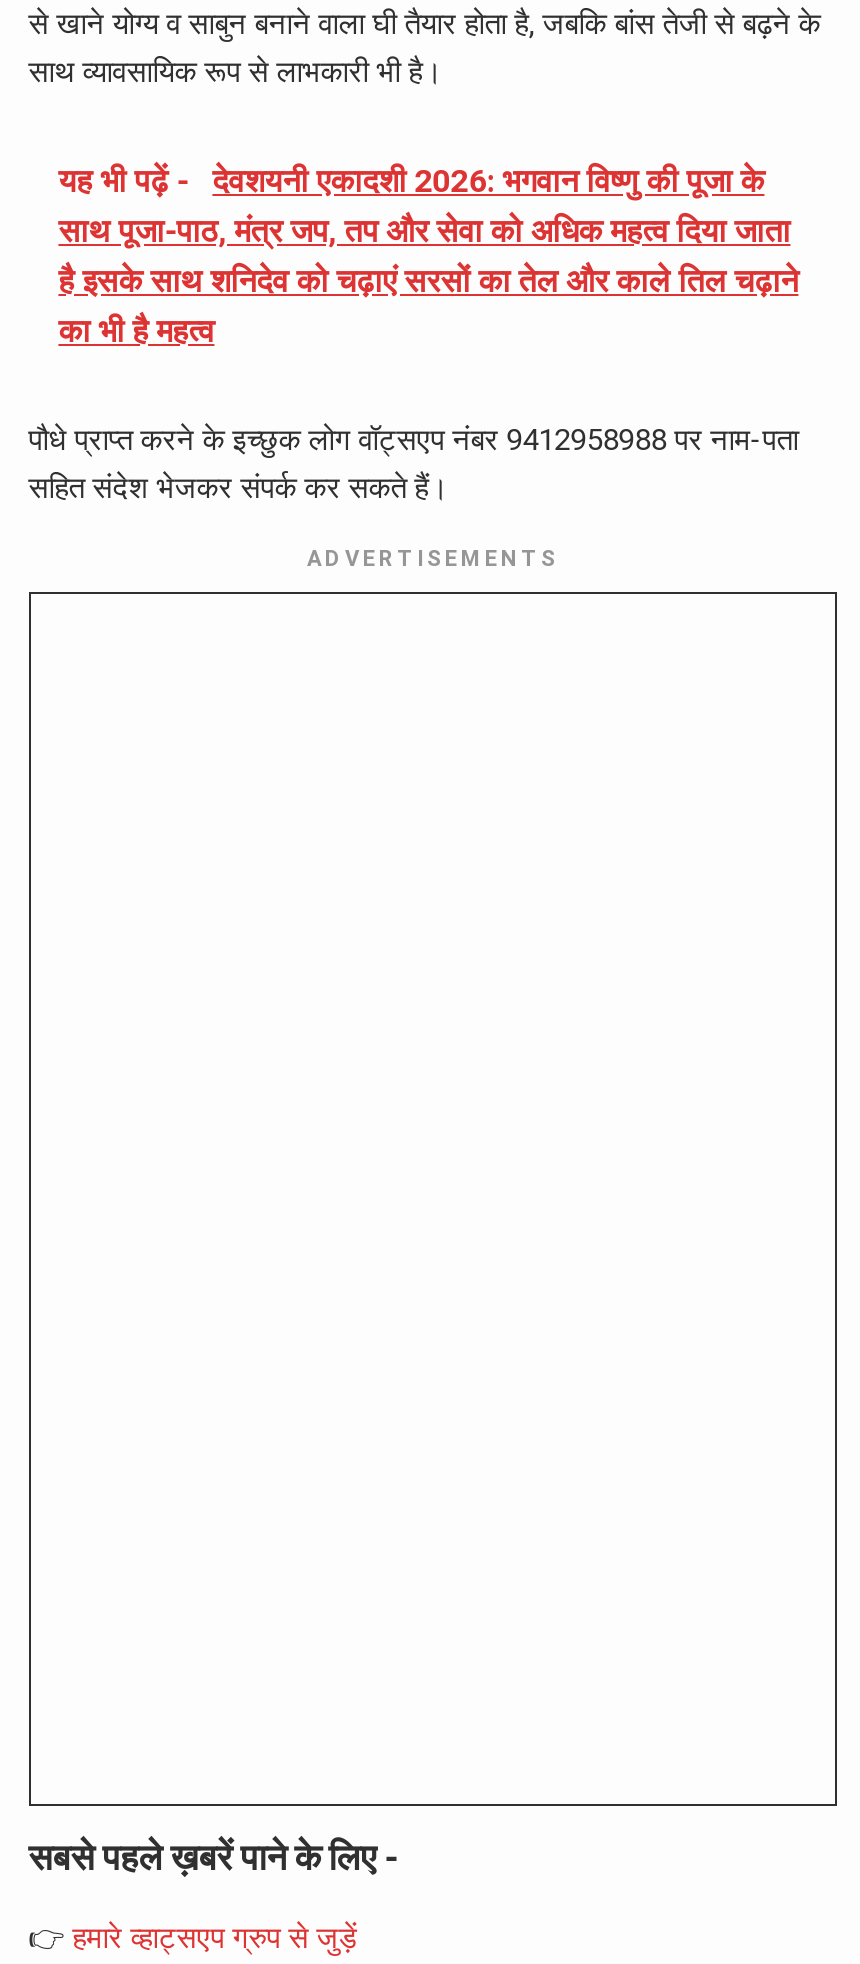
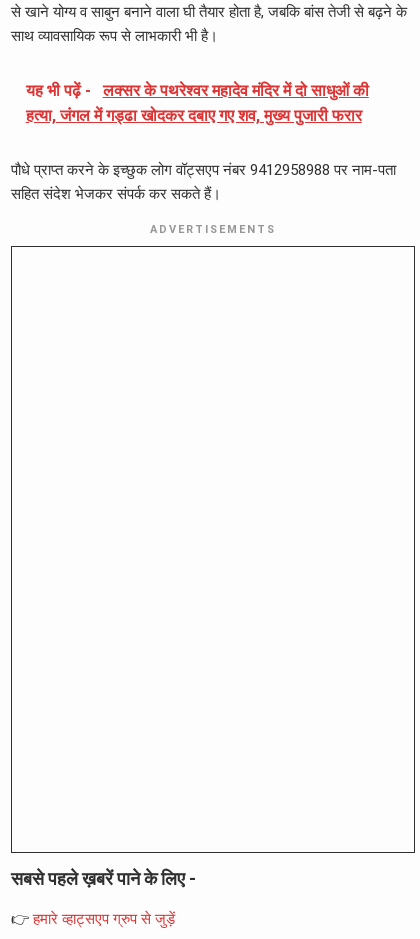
- यह भी पढ़ें - देवशयनी एकादशी 2026: भगवान विष्णु की पूजा के
- साथ पूजा-पाठ, मंत्र जप, तप और सेवा को अधिक महत्व दिया जाता
- है इसके साथ शनिदेव को चढ़ाएं सरसों का तेल और काले तिल चढ़ाने
- का भी है महत्व
+ यह भी पढ़ें - लक्सर के पथरेश्वर महादेव मंदिर में दो साधुओं की
+ हत्या, जंगल में गड्ढा खोदकर दबाए गए शव, मुख्य पुजारी फरार
